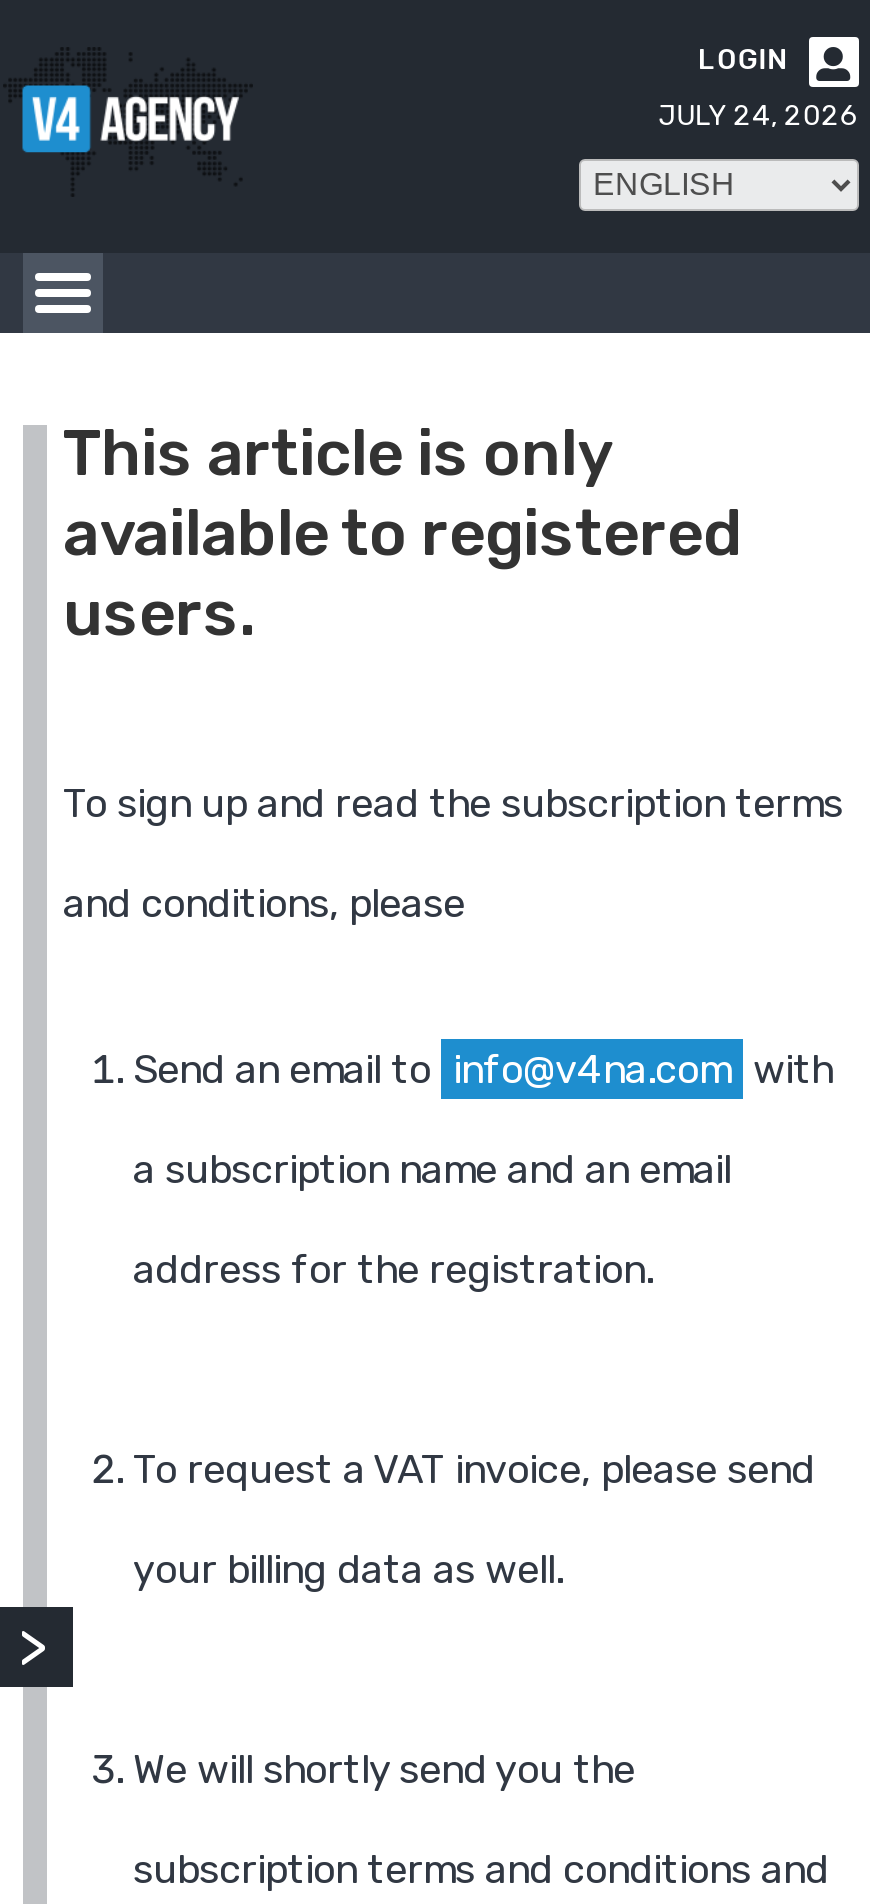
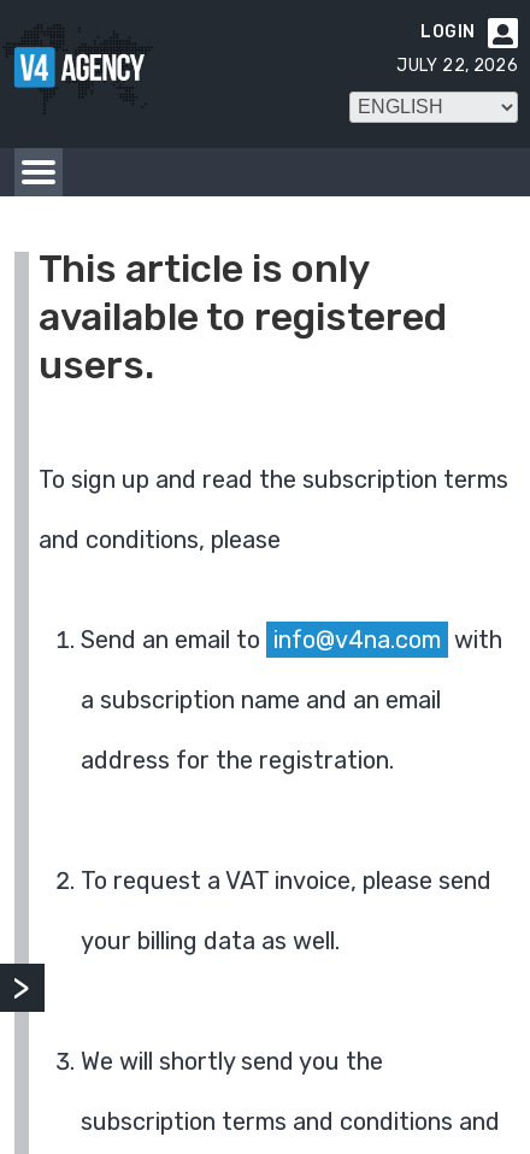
- JULY 24, 2026
+ JULY 22, 2026
